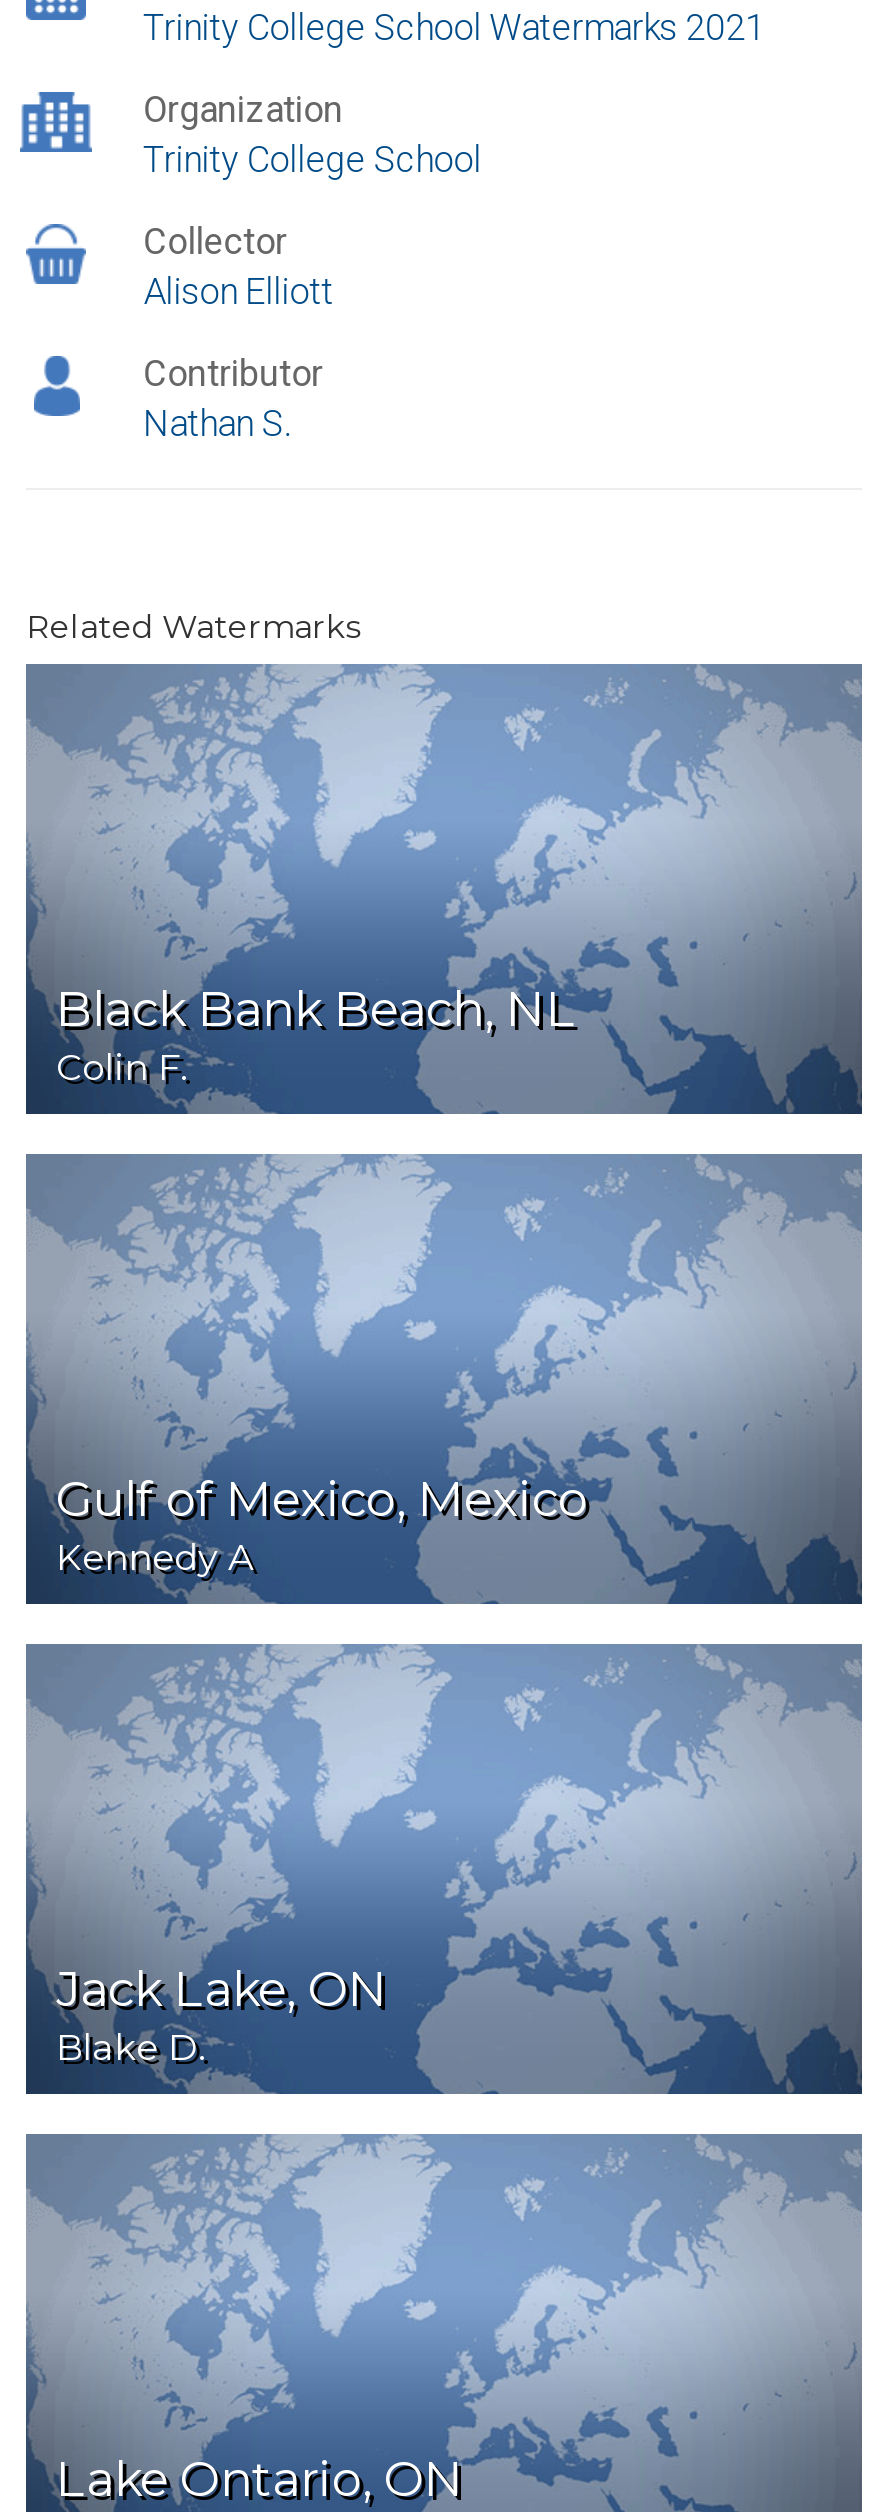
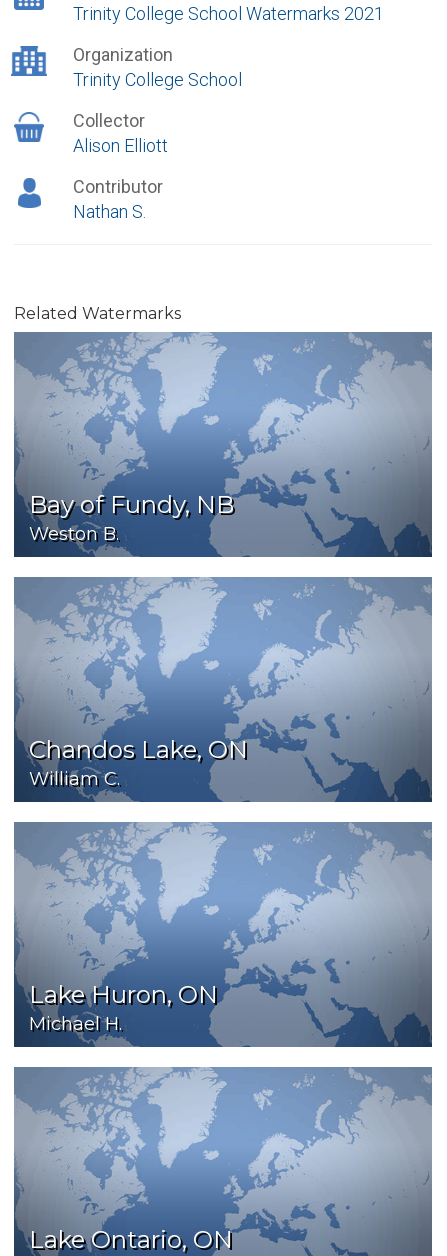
- Black Bank Beach, NL
- Colin F.
+ Bay of Fundy, NB
+ Weston B.

- Gulf of Mexico, Mexico
- Kennedy A
+ Chandos Lake, ON
+ William C.

- Jack Lake, ON
- Blake D.
+ Lake Huron, ON
+ Michael H.
